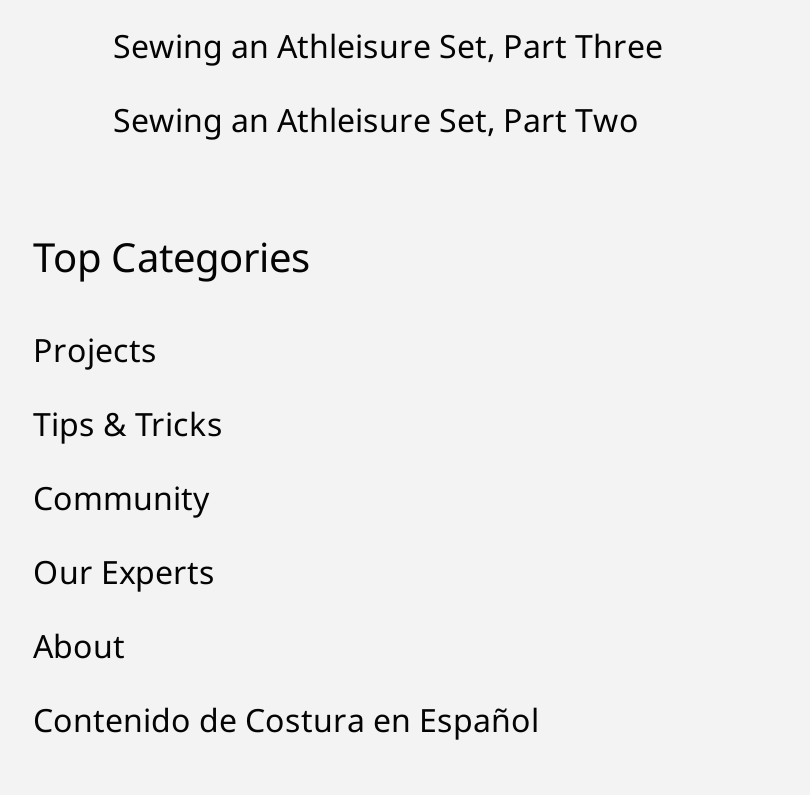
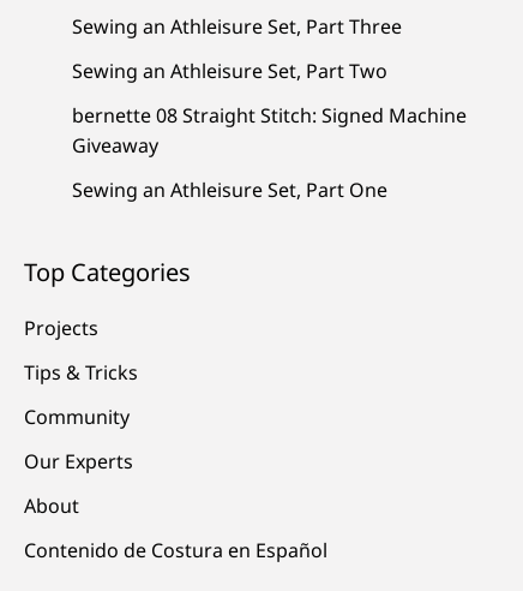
+ bernette 08 Straight Stitch: Signed Machine
+ Giveaway
+ Sewing an Athleisure Set, Part One
